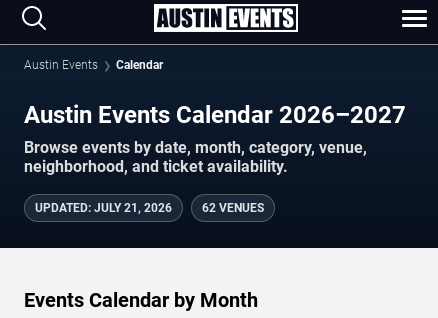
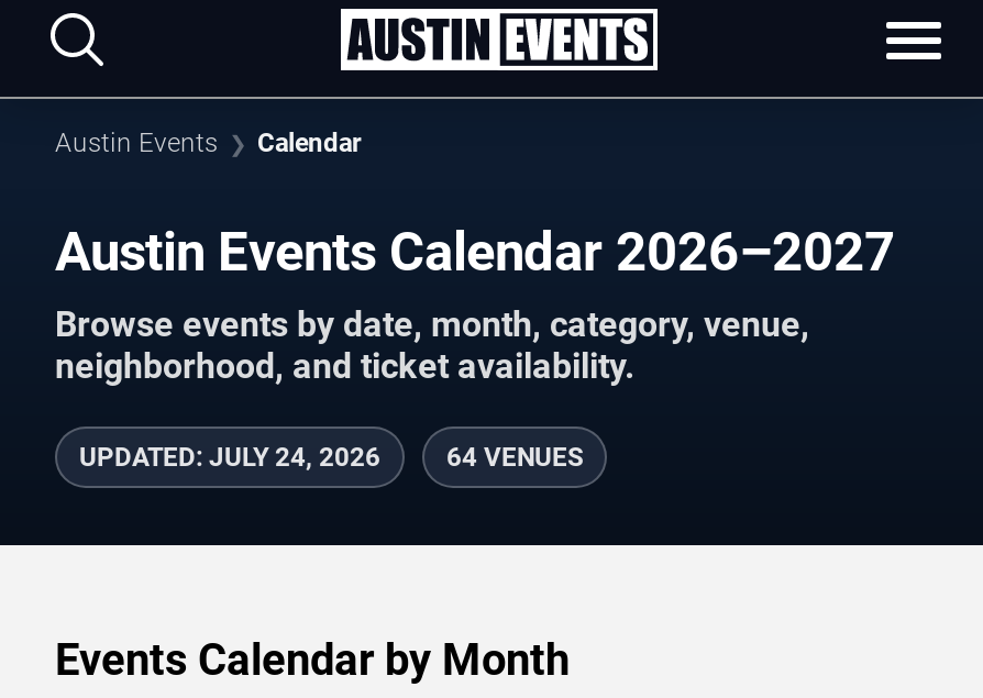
- UPDATED: JULY 21, 2026
+ UPDATED: JULY 24, 2026

- 62 VENUES
+ 64 VENUES
